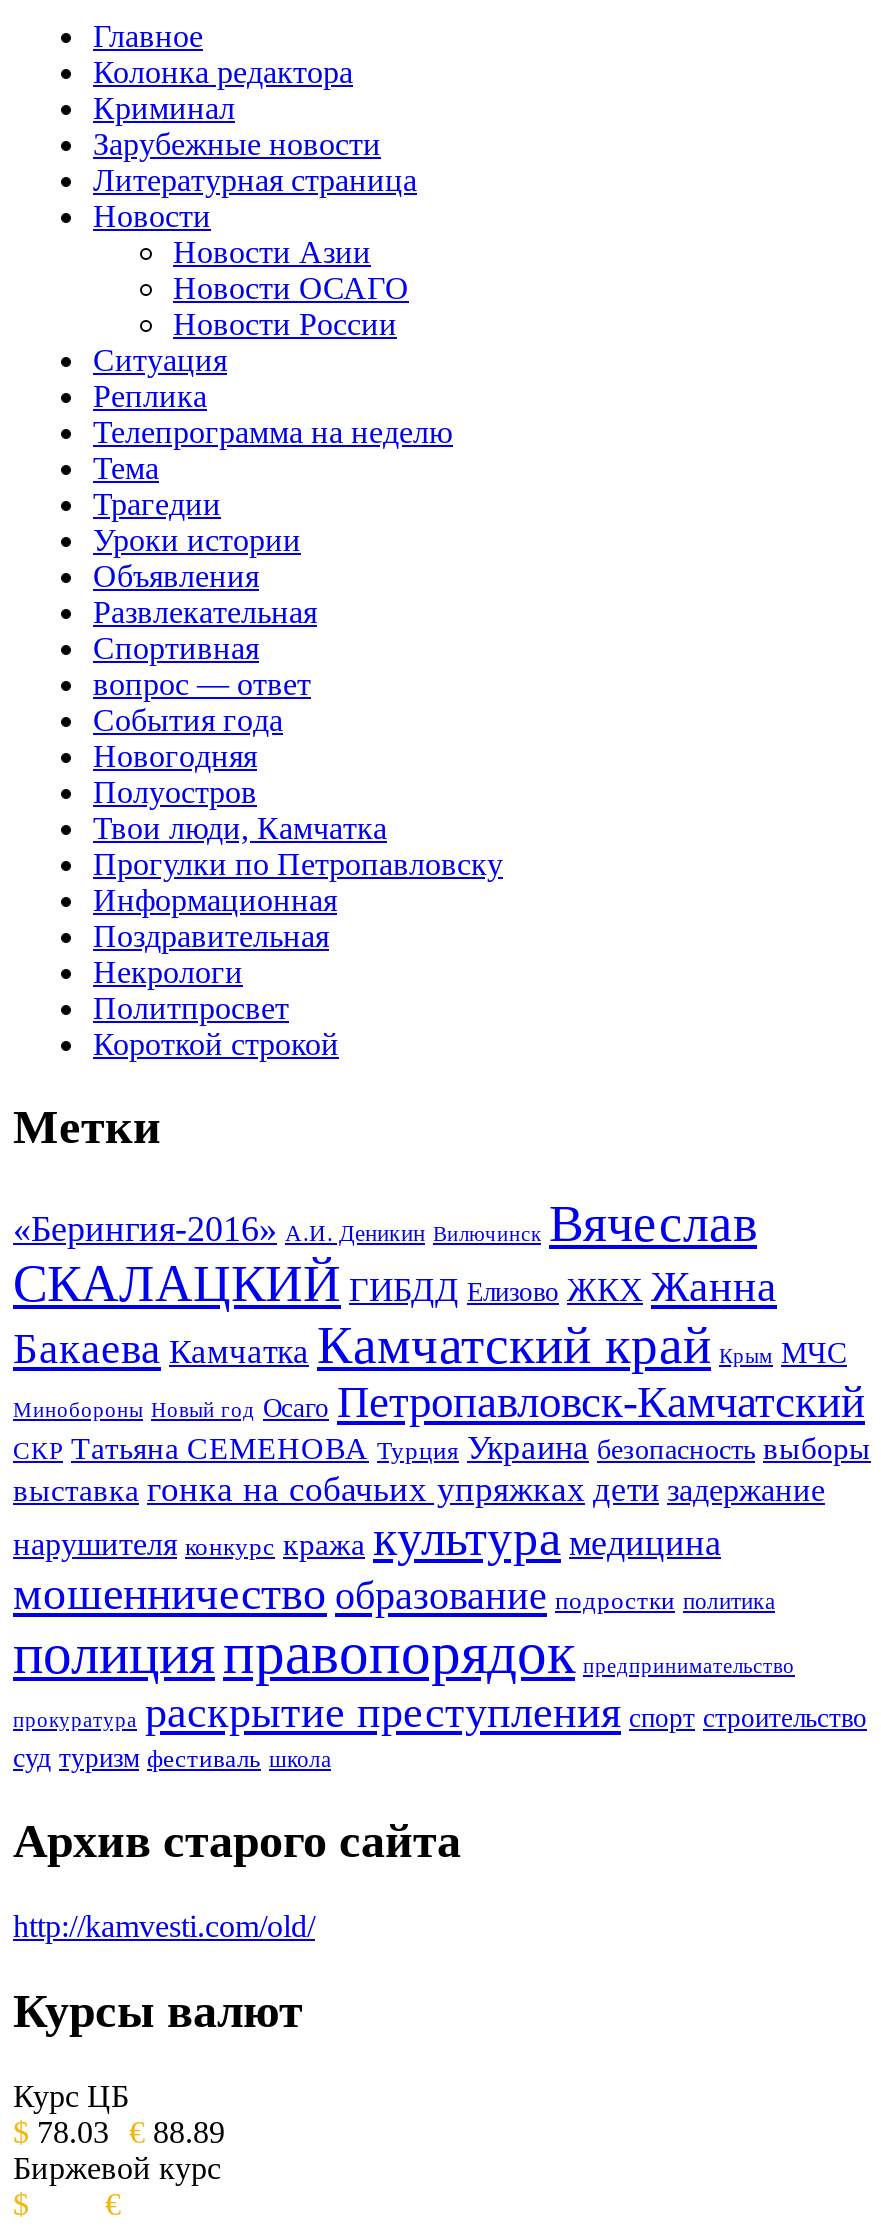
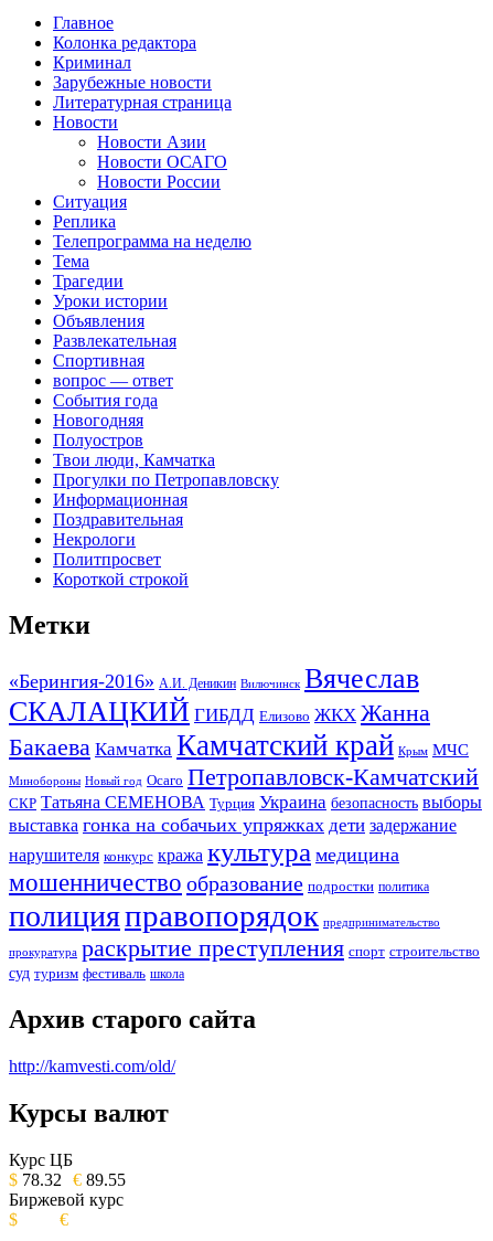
- $ 78.03 € 88.89
+ $ 78.32 € 89.55
